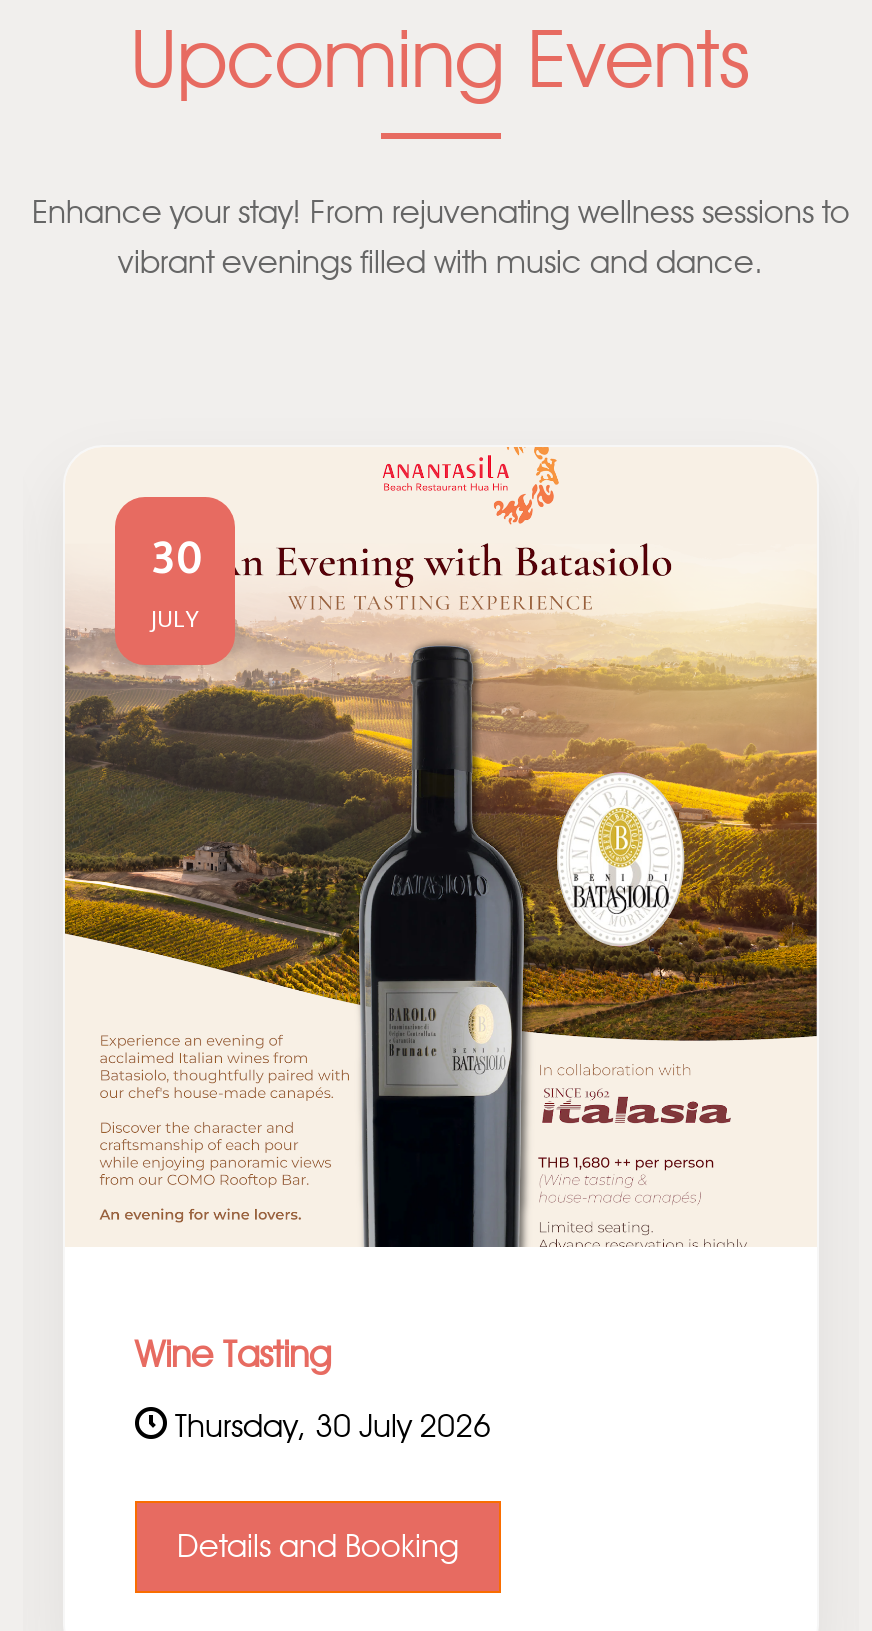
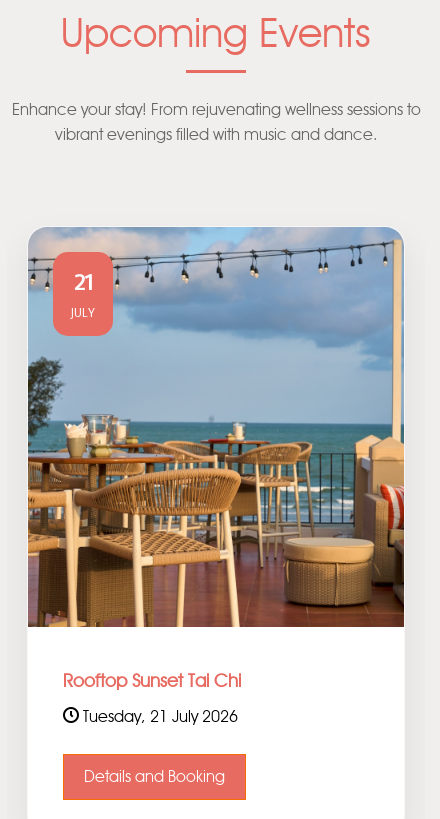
- [image]
- 30
+ [image]
+ 21

- Wine Tasting
+ Rooftop Sunset Tai Chi

- Thursday, 30 July 2026
+ Tuesday, 21 July 2026
